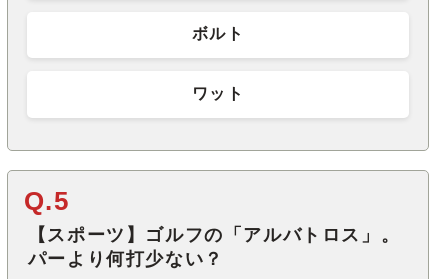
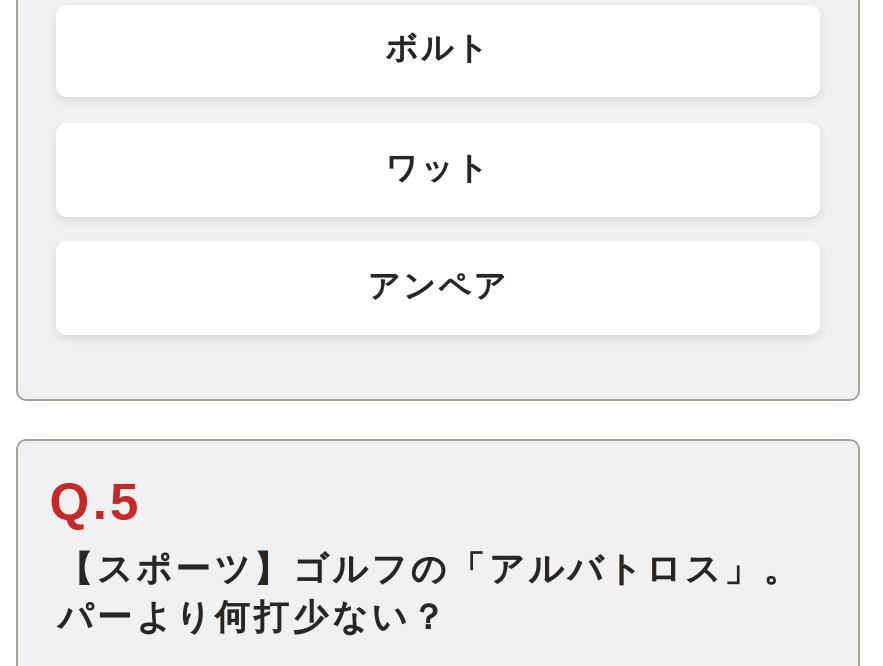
+ アンペア
